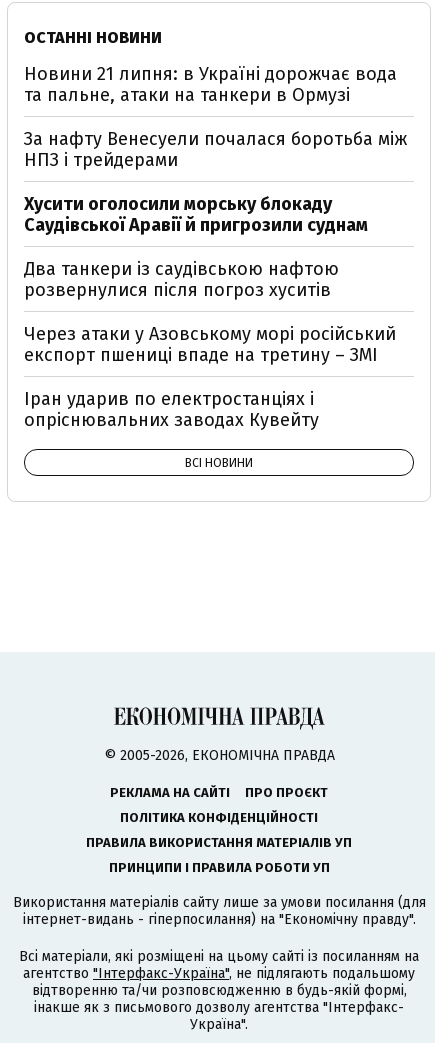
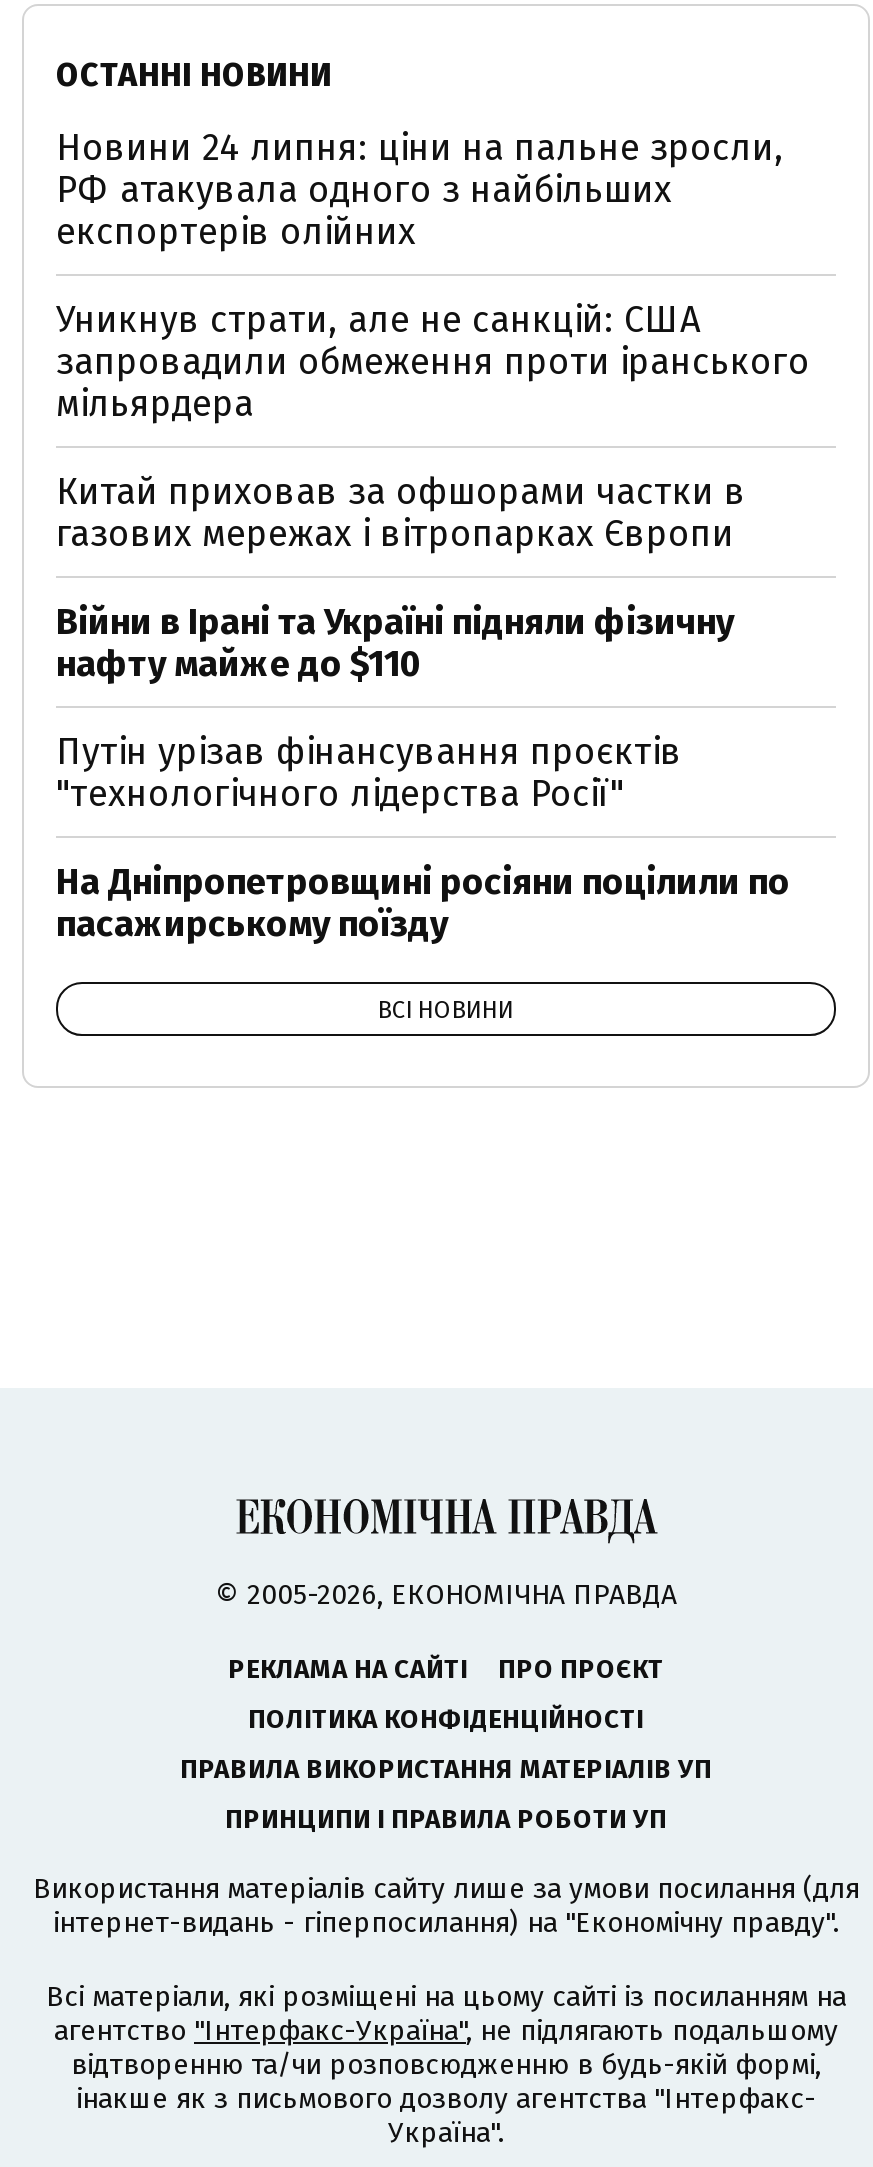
- Новини 21 липня: в Україні дорожчає вода
- та пальне, атаки на танкери в Ормузі
+ Новини 24 липня: ціни на пальне зросли,
+ РФ атакувала одного з найбільших
+ експортерів олійних

- За нафту Венесуели почалася боротьба між
- НПЗ і трейдерами
+ Уникнув страти, але не санкцій: США
+ запровадили обмеження проти іранського
+ мільярдера

- Хусити оголосили морську блокаду
- Саудівської Аравії й пригрозили суднам
+ Китай приховав за офшорами частки в
+ газових мережах і вітропарках Європи

- Два танкери із саудівською нафтою
- розвернулися після погроз хуситів
+ Війни в Ірані та Україні підняли фізичну
+ нафту майже до $110

- Через атаки у Азовському морі російський
- експорт пшениці впаде на третину – ЗМІ
+ Путін урізав фінансування проєктів
+ "технологічного лідерства Росії"

- Іран ударив по електростанціях і
- опріснювальних заводах Кувейту
+ На Дніпропетровщині росіяни поцілили по
+ пасажирському поїзду
